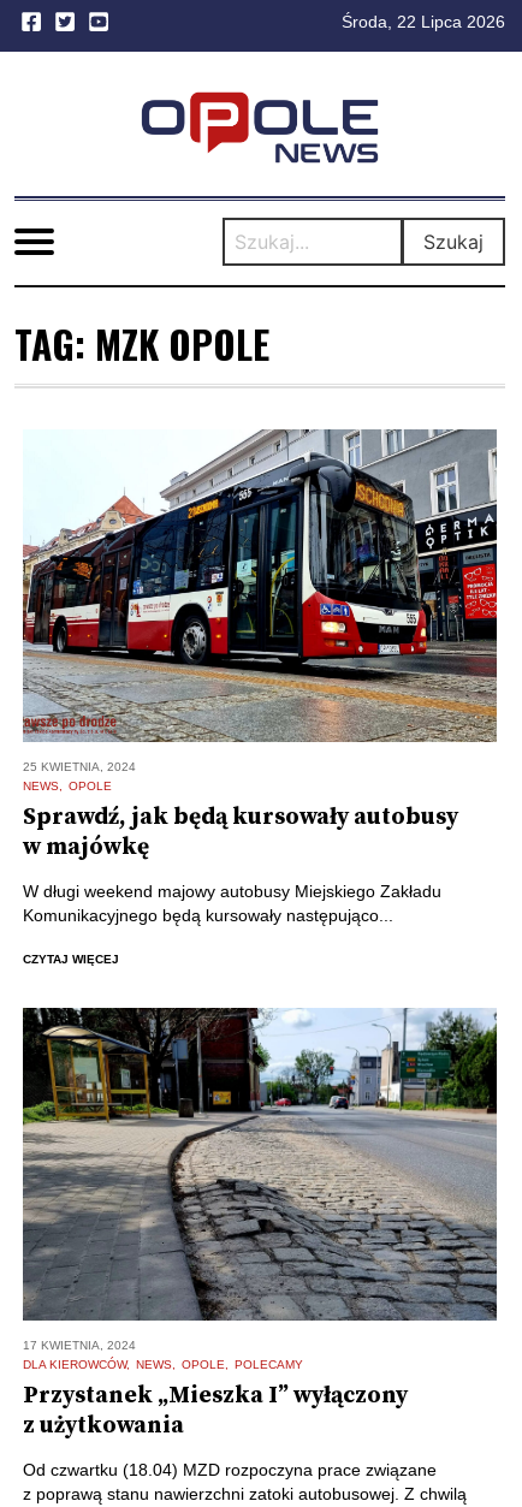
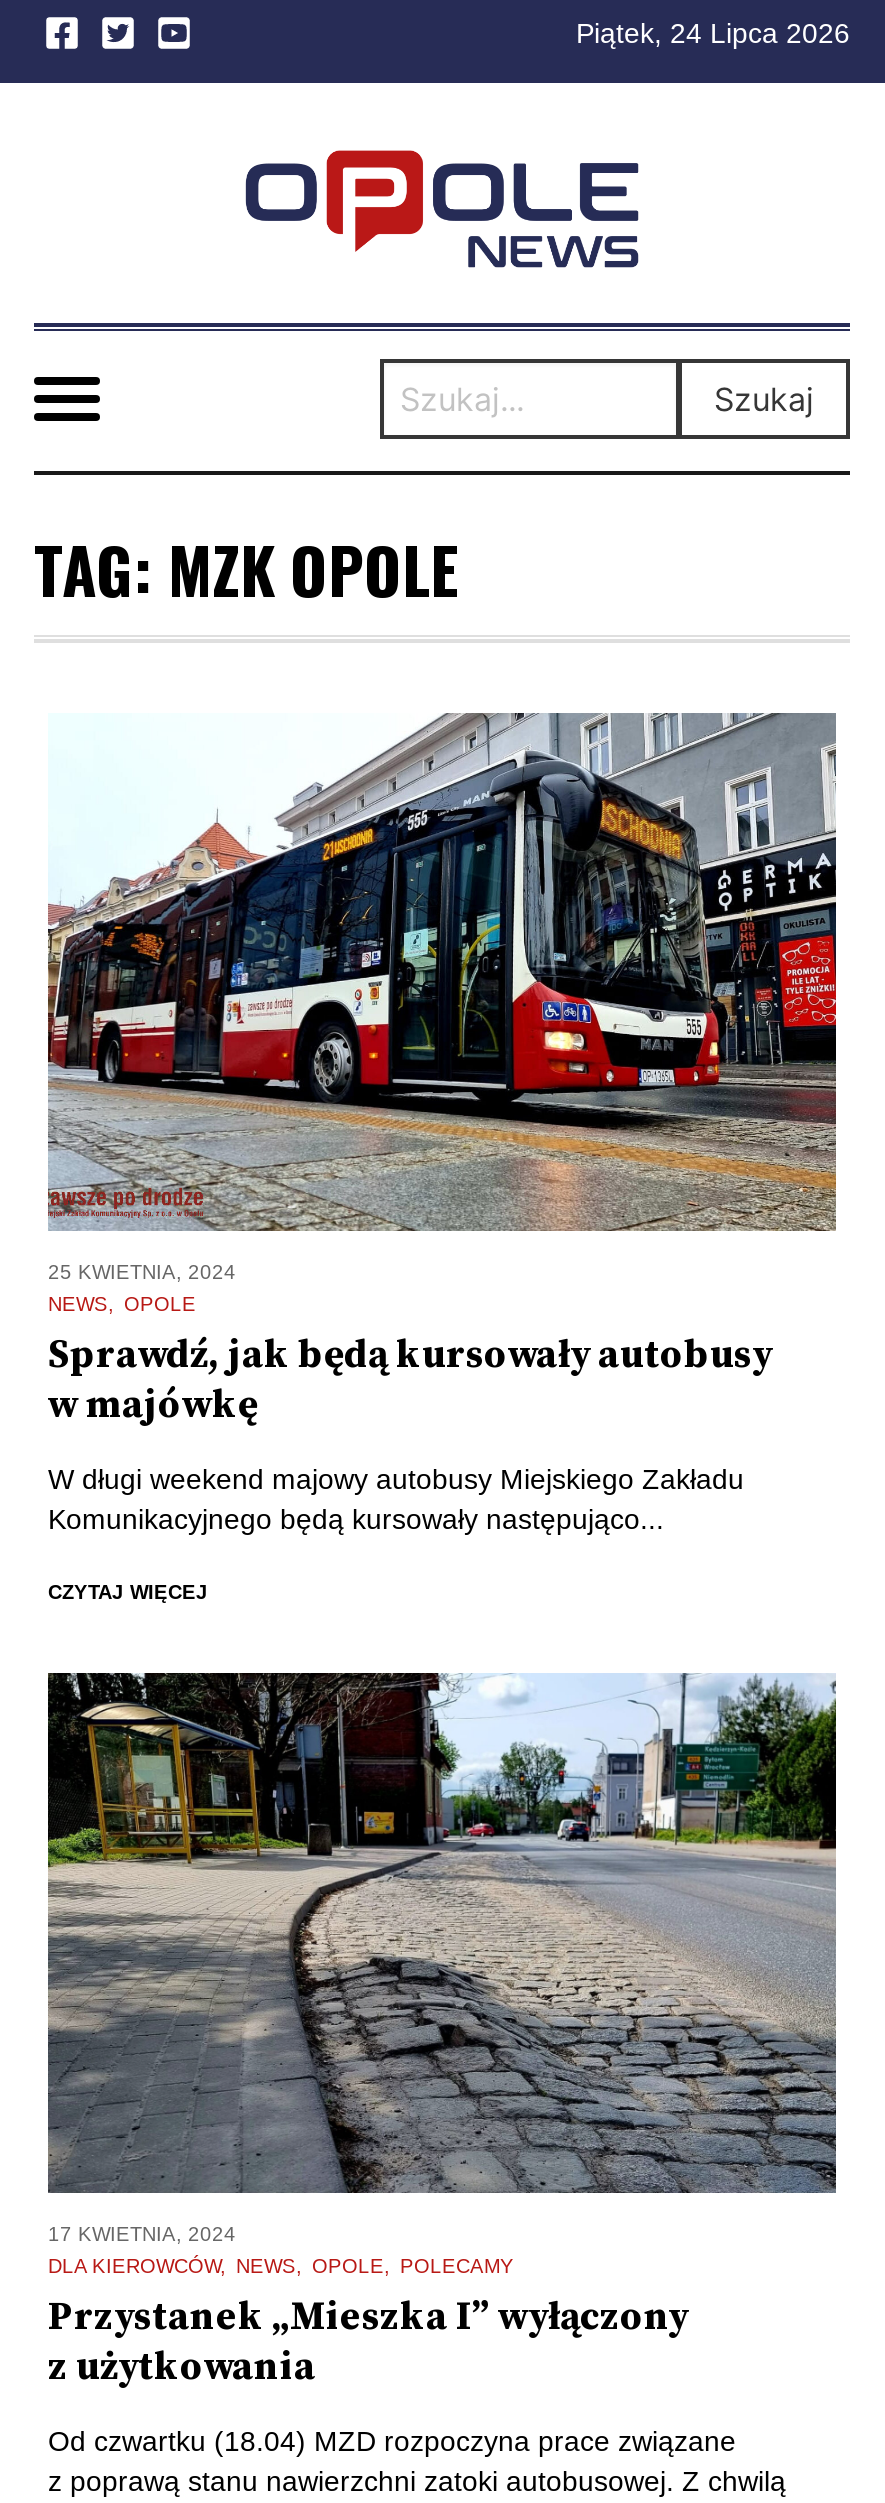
- Środa, 22 Lipca 2026
+ Piątek, 24 Lipca 2026
